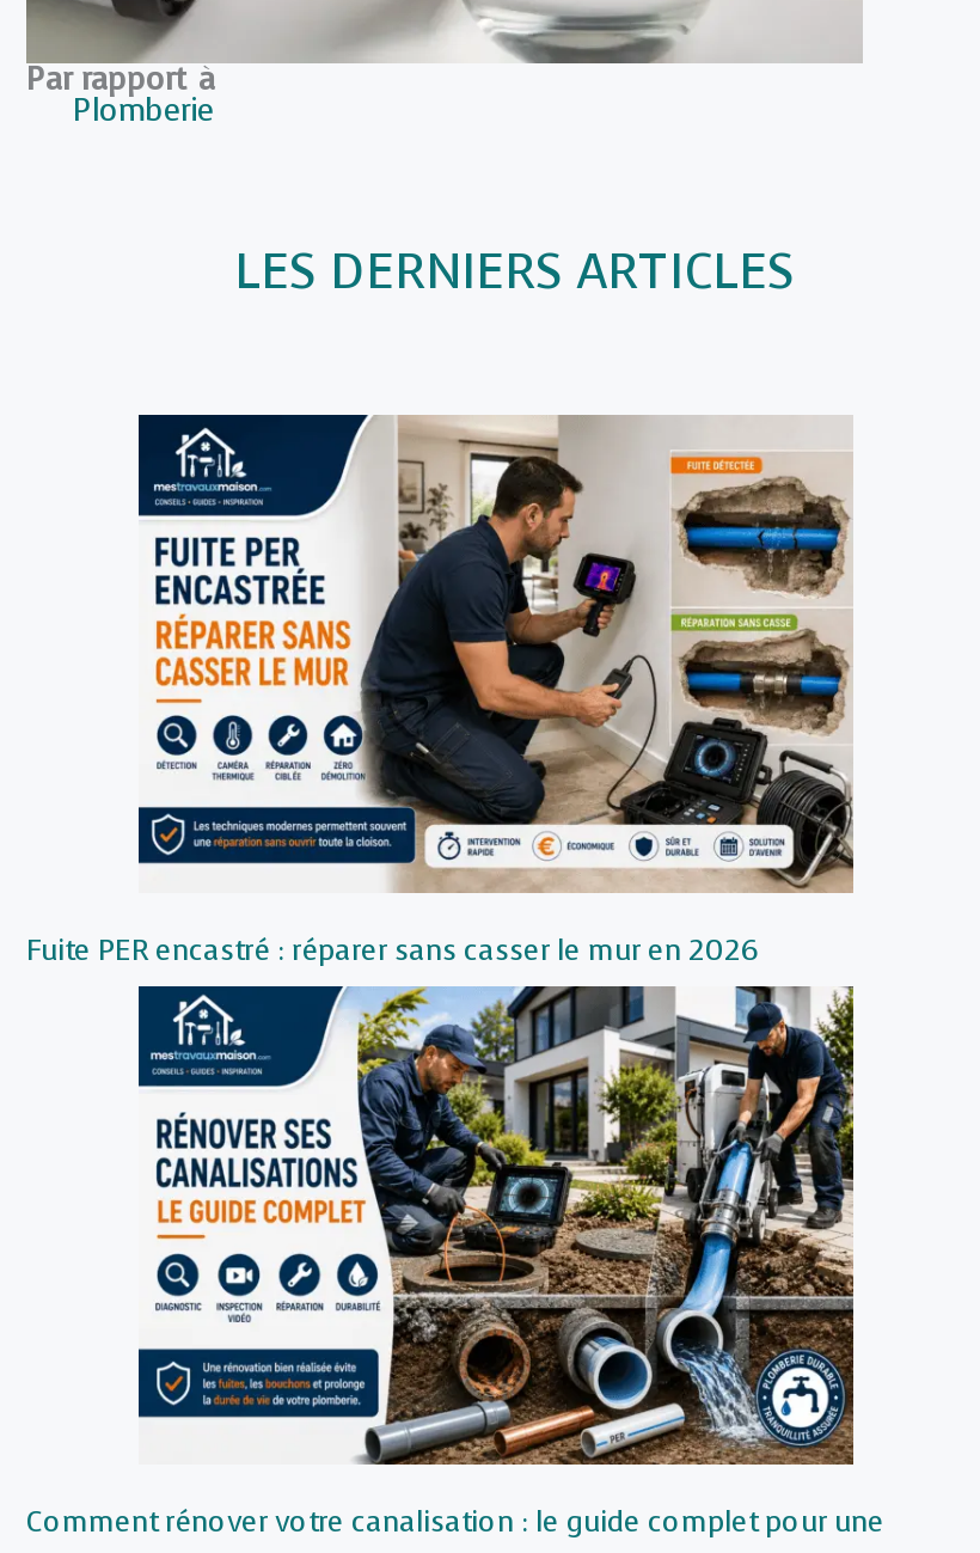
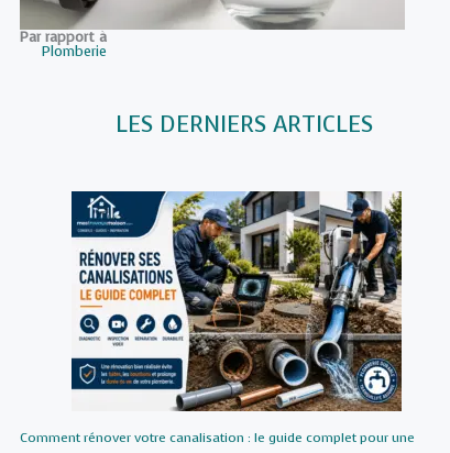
- [image]
- Fuite PER encastré : réparer sans casser le mur en 2026
